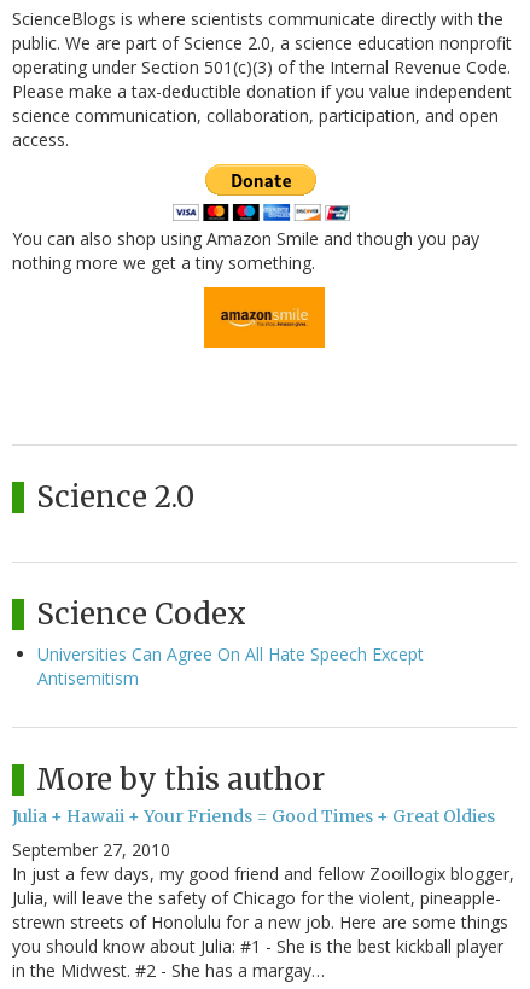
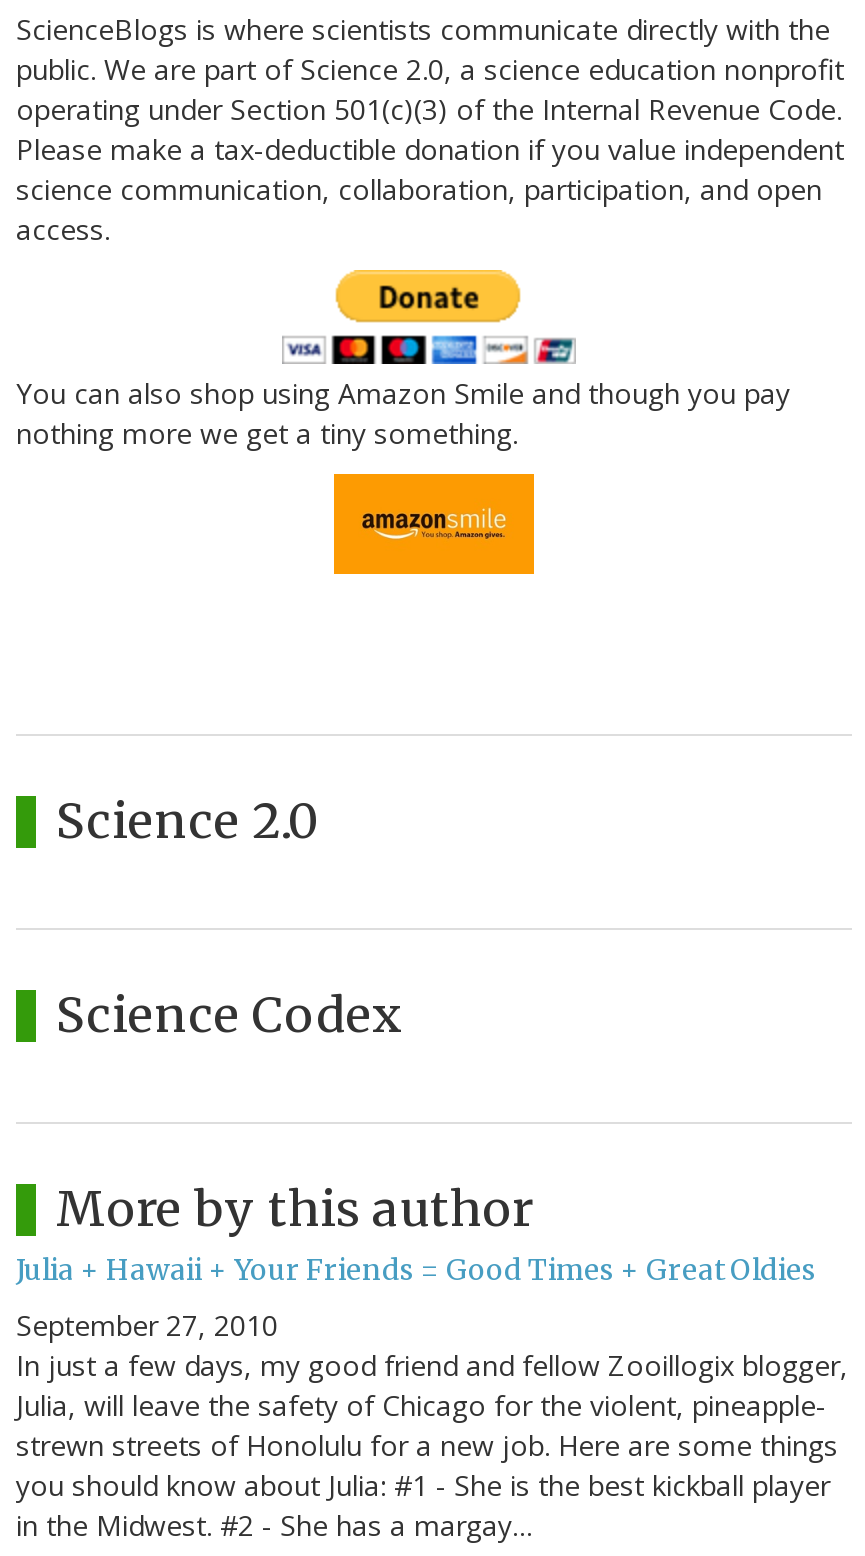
- Universities Can Agree On All Hate Speech Except
- Antisemitism
